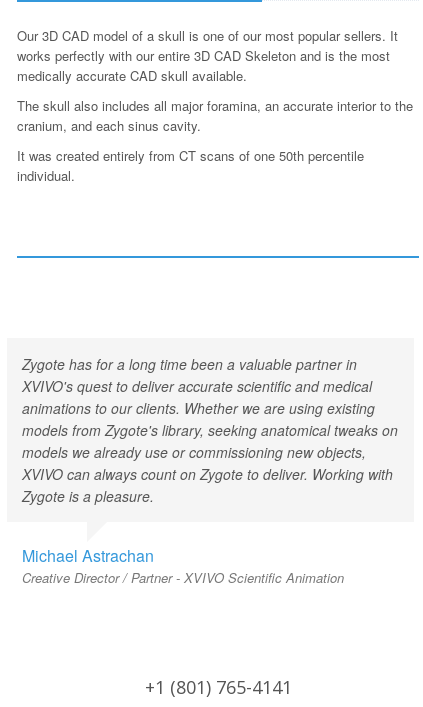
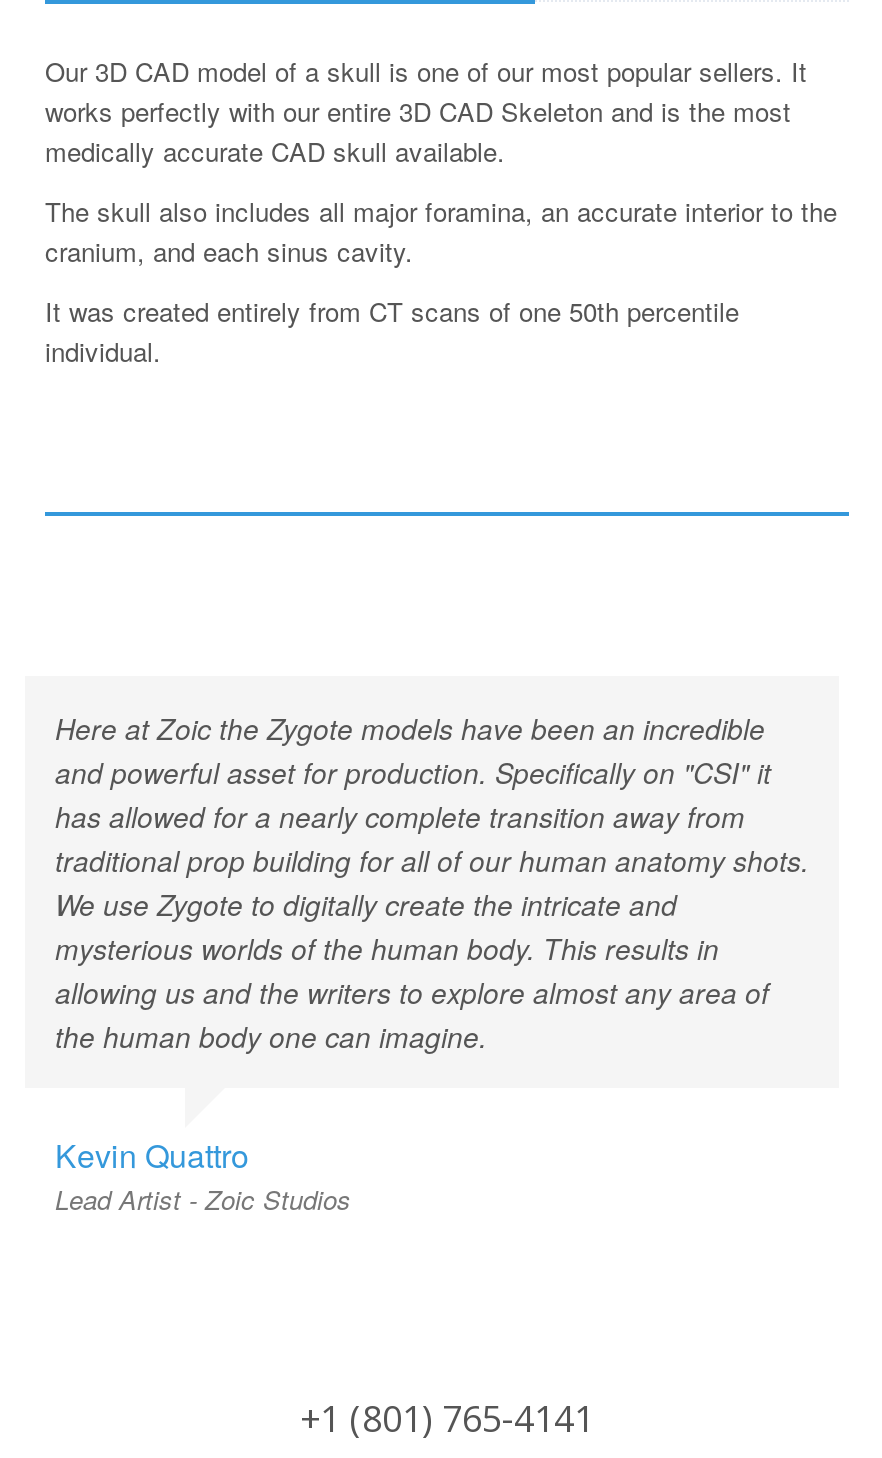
- Zygote has for a long time been a valuable partner in
- XVIVO's quest to deliver accurate scientific and medical
- animations to our clients. Whether we are using existing
- models from Zygote's library, seeking anatomical tweaks on
- models we already use or commissioning new objects,
- XVIVO can always count on Zygote to deliver. Working with
- Zygote is a pleasure.
+ Here at Zoic the Zygote models have been an incredible
+ and powerful asset for production. Specifically on "CSI" it
+ has allowed for a nearly complete transition away from
+ traditional prop building for all of our human anatomy shots.
+ We use Zygote to digitally create the intricate and
+ mysterious worlds of the human body. This results in
+ allowing us and the writers to explore almost any area of
+ the human body one can imagine.

- Michael Astrachan
- Creative Director / Partner - XVIVO Scientific Animation
+ Kevin Quattro
+ Lead Artist - Zoic Studios
